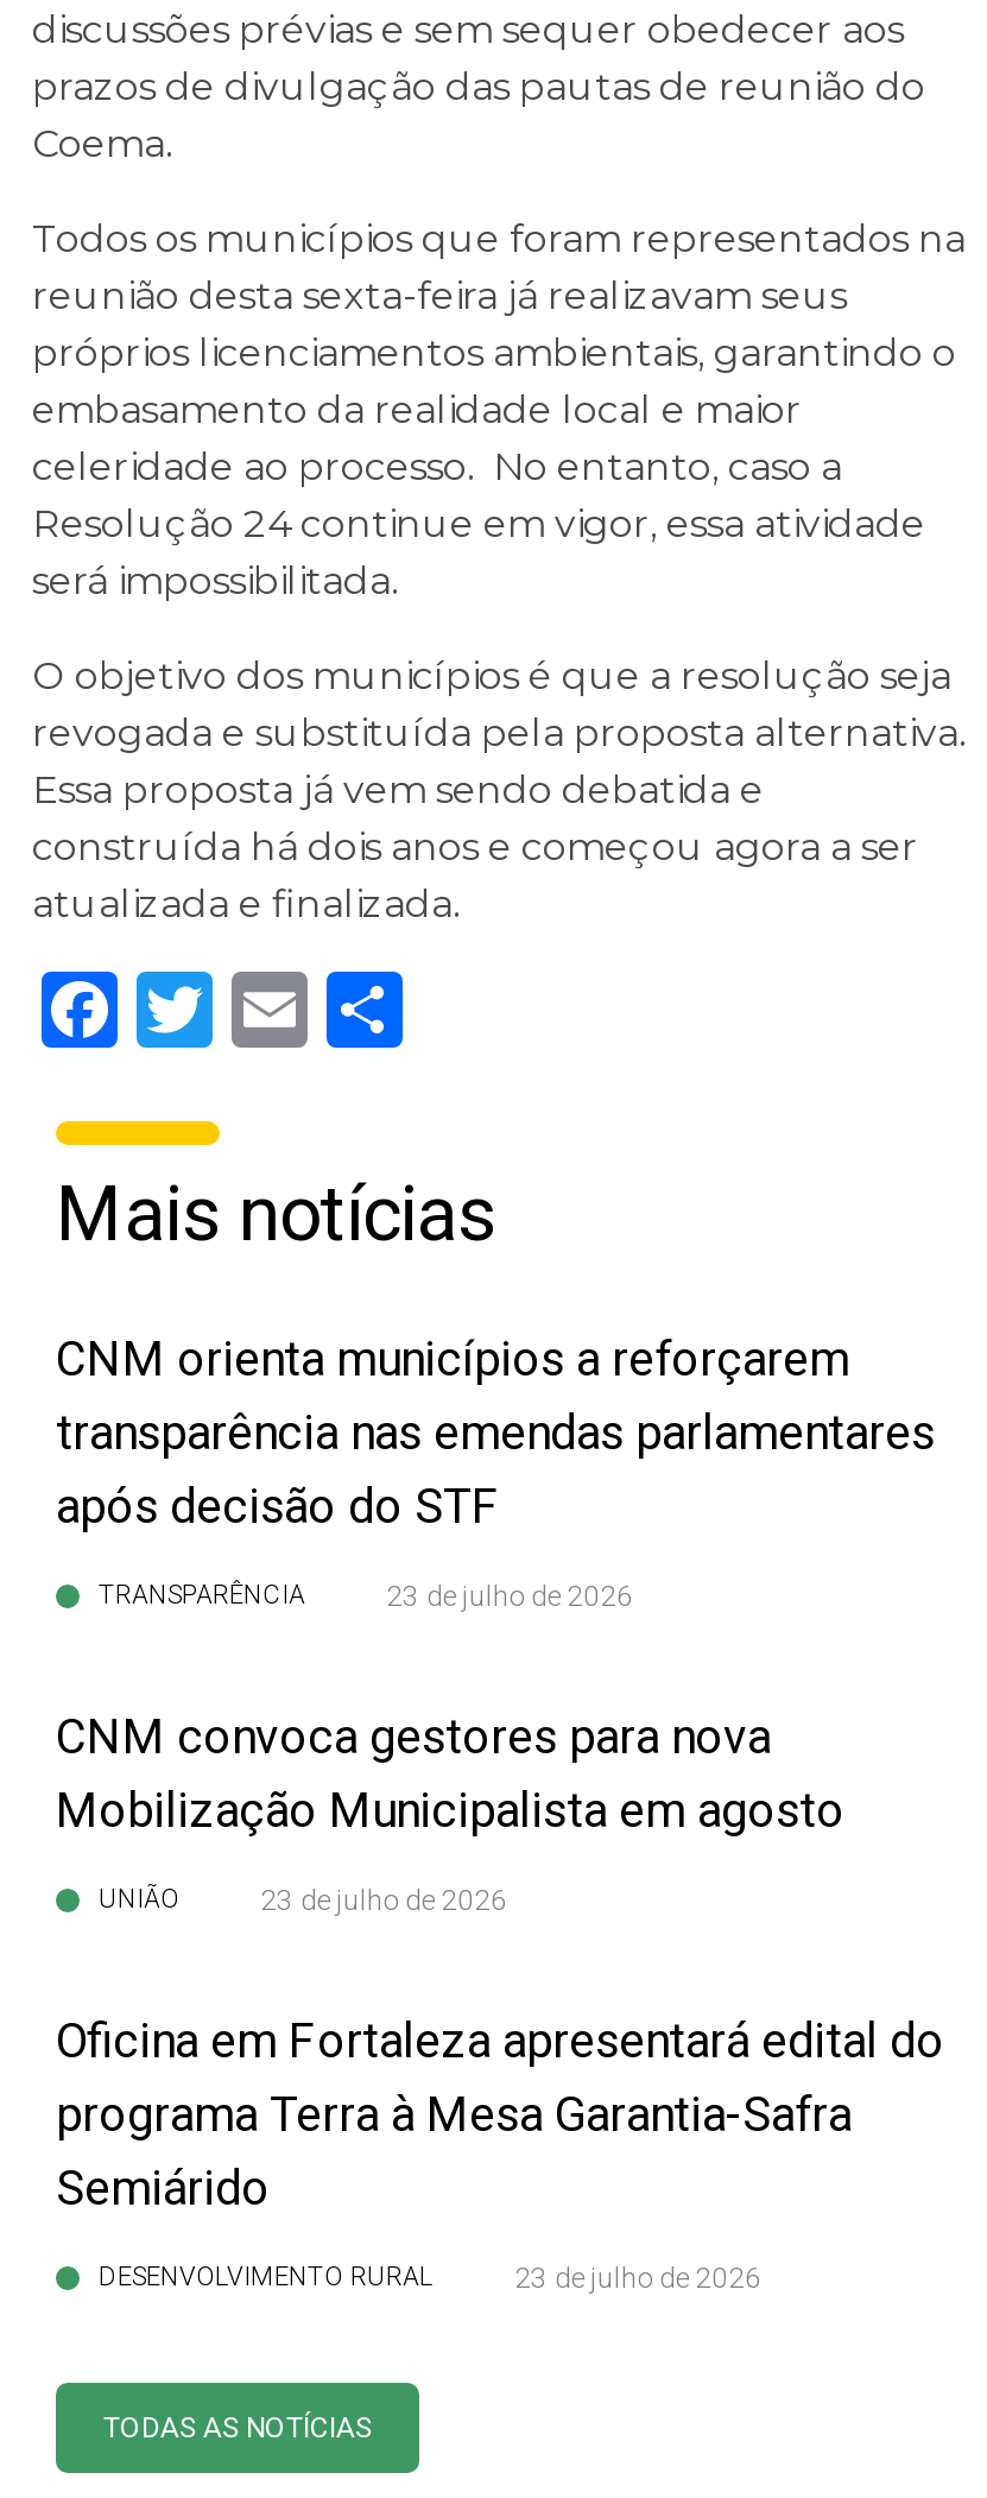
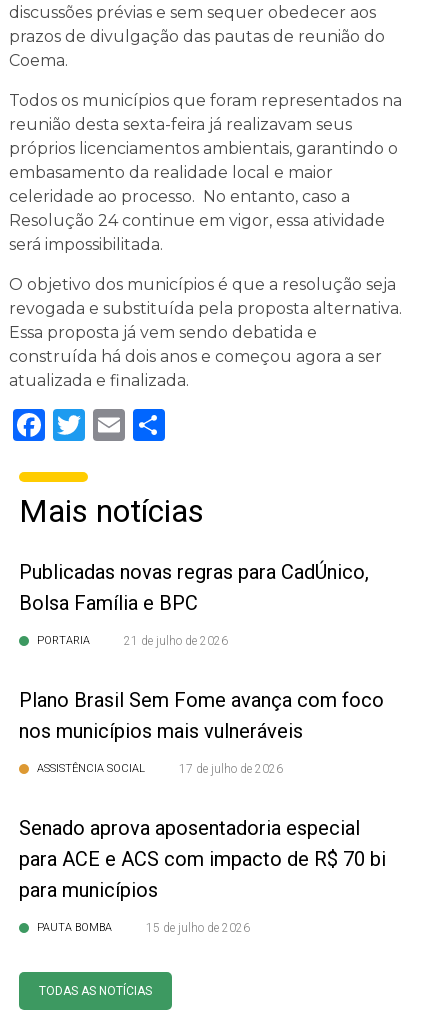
- CNM orienta municípios a reforçarem
- transparência nas emendas parlamentares
- após decisão do STF
+ Publicadas novas regras para CadÚnico,
+ Bolsa Família e BPC

- TRANSPARÊNCIA
- 23 de julho de 2026
+ PORTARIA
+ 21 de julho de 2026

- CNM convoca gestores para nova
- Mobilização Municipalista em agosto
+ Plano Brasil Sem Fome avança com foco
+ nos municípios mais vulneráveis

- UNIÃO
- 23 de julho de 2026
+ ASSISTÊNCIA SOCIAL
+ 17 de julho de 2026

- Oficina em Fortaleza apresentará edital do
- programa Terra à Mesa Garantia-Safra
- Semiárido
+ Senado aprova aposentadoria especial
+ para ACE e ACS com impacto de R$ 70 bi
+ para municípios

- DESENVOLVIMENTO RURAL
- 23 de julho de 2026
+ PAUTA BOMBA
+ 15 de julho de 2026
